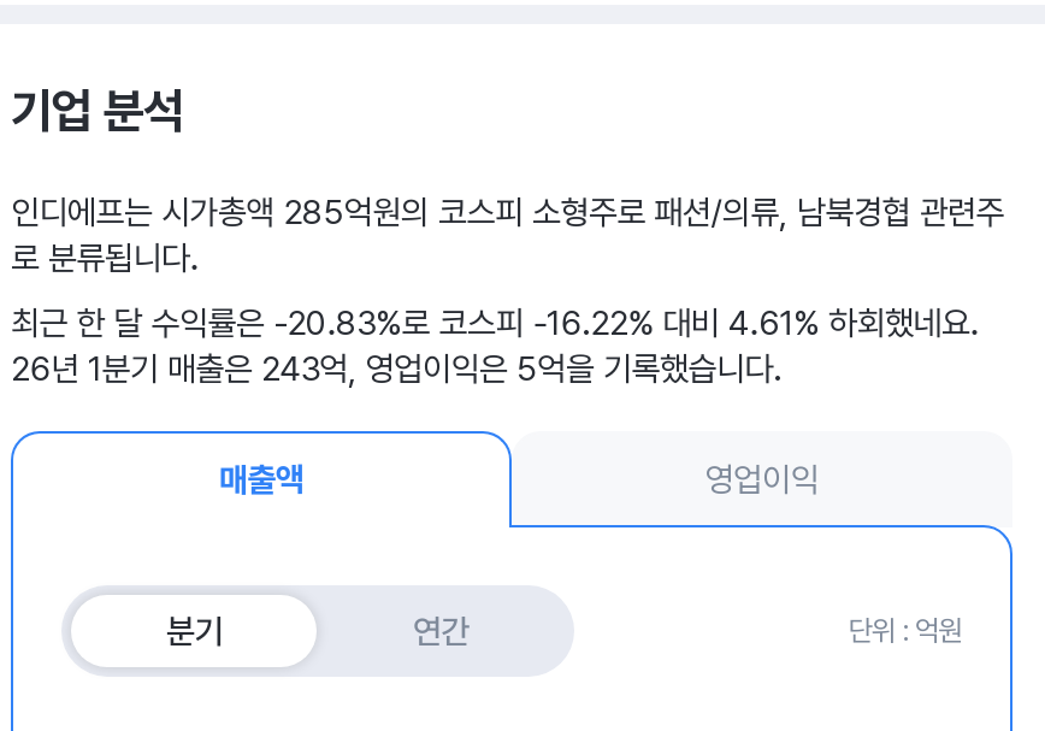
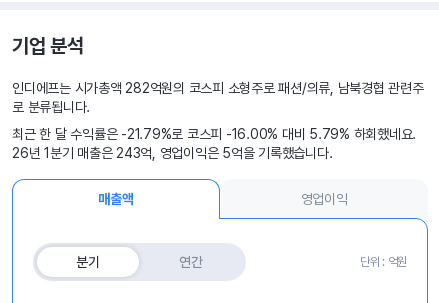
- 인디에프는 시가총액 285억원의 코스피 소형주로 패션/의류, 남북경협 관련주
+ 인디에프는 시가총액 282억원의 코스피 소형주로 패션/의류, 남북경협 관련주

- 최근 한 달 수익률은 -20.83%로 코스피 -16.22% 대비 4.61% 하회했네요.
+ 최근 한 달 수익률은 -21.79%로 코스피 -16.00% 대비 5.79% 하회했네요.
